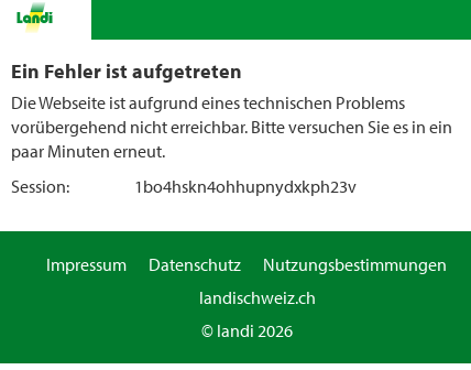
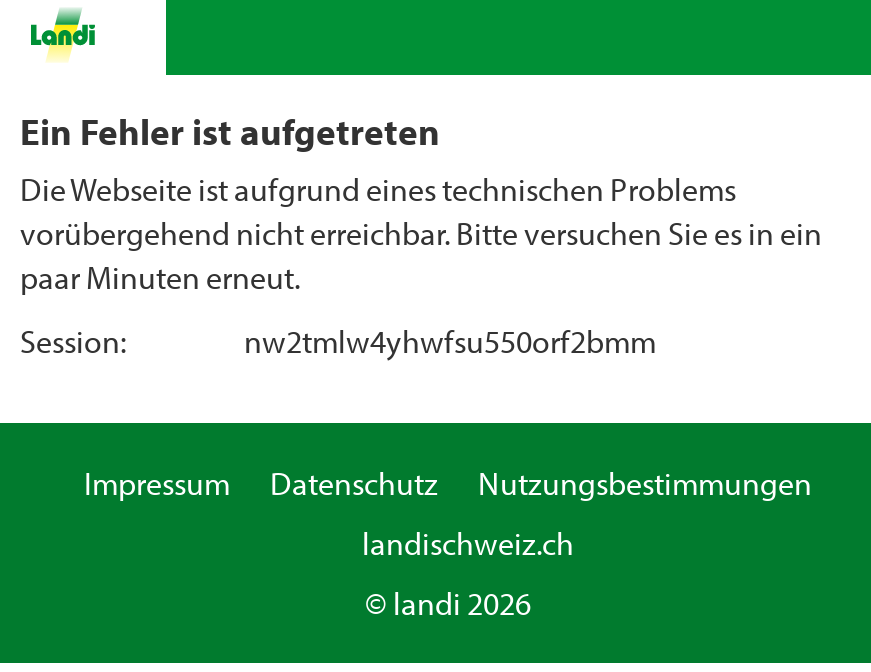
- 1bo4hskn4ohhupnydxkph23v
+ nw2tmlw4yhwfsu550orf2bmm
